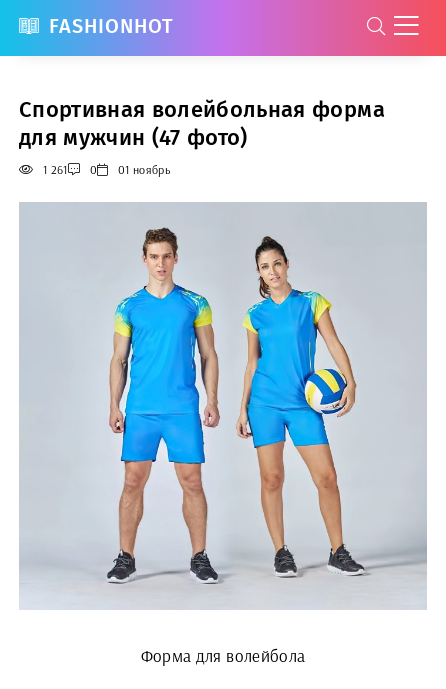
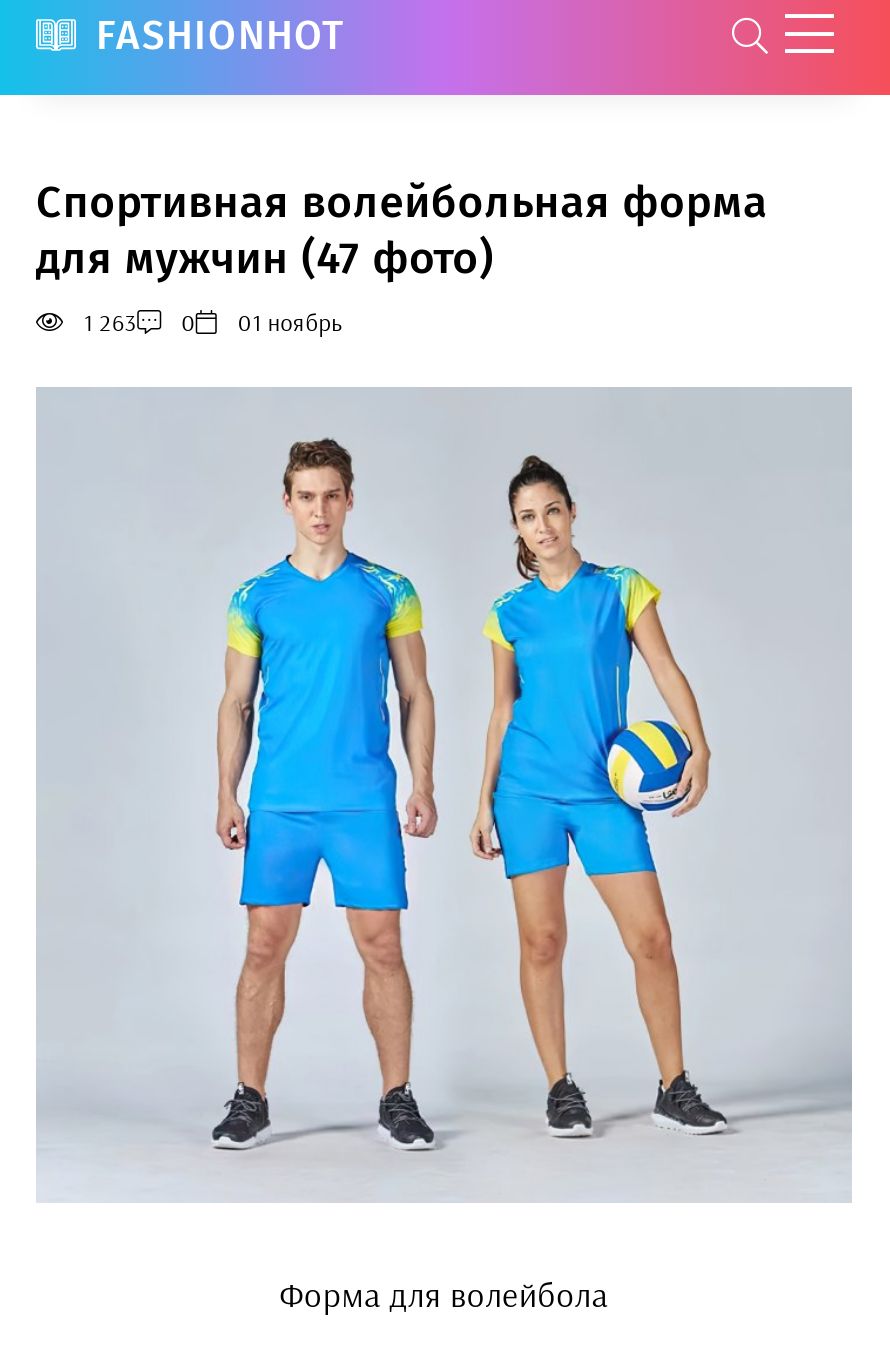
- 1 261
+ 1 263
